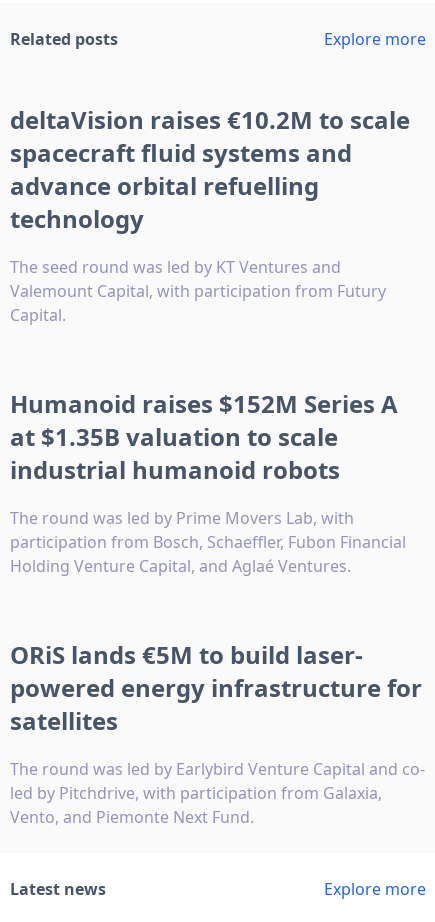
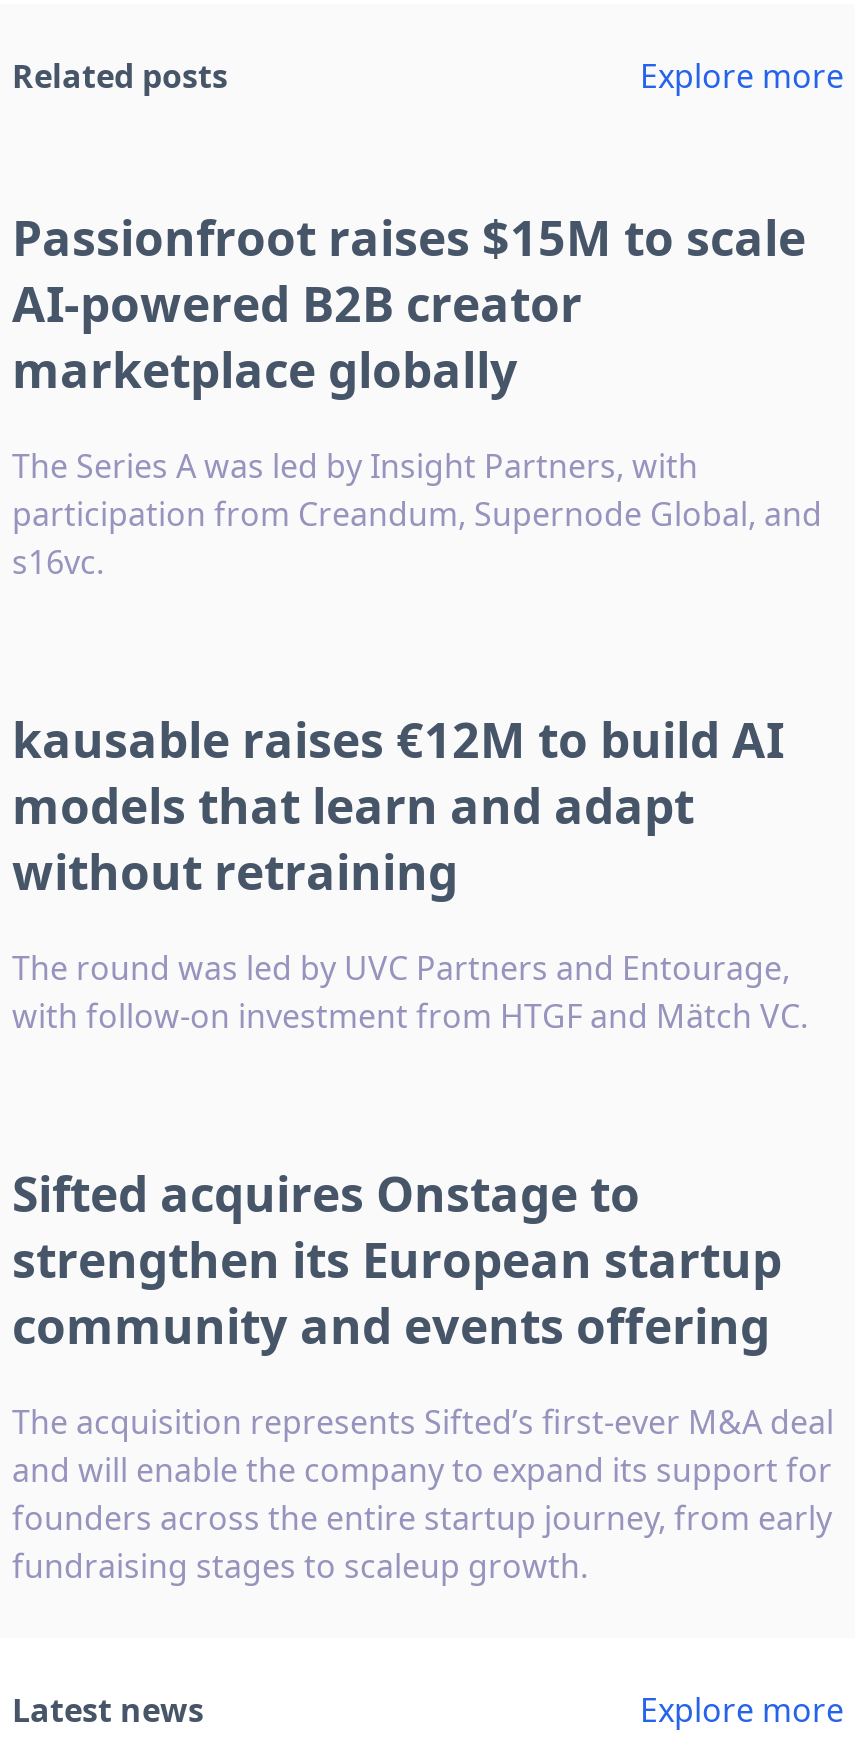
- deltaVision raises €10.2M to scale
- spacecraft fluid systems and
- advance orbital refuelling
- technology
+ Passionfroot raises $15M to scale
+ AI-powered B2B creator
+ marketplace globally

- The seed round was led by KT Ventures and
- Valemount Capital, with participation from Futury
- Capital.
+ The Series A was led by Insight Partners, with
+ participation from Creandum, Supernode Global, and
+ s16vc.

- Humanoid raises $152M Series A
- at $1.35B valuation to scale
- industrial humanoid robots
+ kausable raises €12M to build AI
+ models that learn and adapt
+ without retraining

- The round was led by Prime Movers Lab, with
- participation from Bosch, Schaeffler, Fubon Financial
- Holding Venture Capital, and Aglaé Ventures.
+ The round was led by UVC Partners and Entourage,
+ with follow-on investment from HTGF and Mätch VC.

- ORiS lands €5M to build laser-
- powered energy infrastructure for
- satellites
+ Sifted acquires Onstage to
+ strengthen its European startup
+ community and events offering

- The round was led by Earlybird Venture Capital and co-
- led by Pitchdrive, with participation from Galaxia,
- Vento, and Piemonte Next Fund.
+ The acquisition represents Sifted’s first-ever M&A deal
+ and will enable the company to expand its support for
+ founders across the entire startup journey, from early
+ fundraising stages to scaleup growth.
